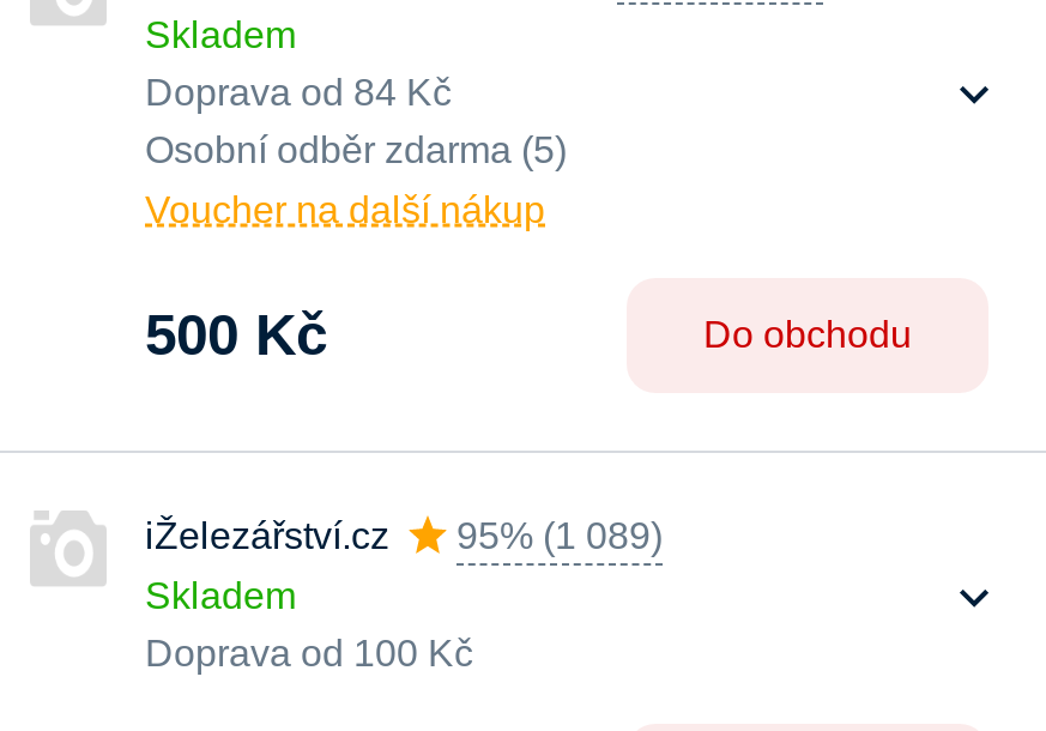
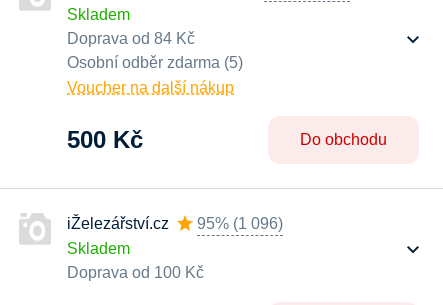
- iŽelezářství.cz 95% (1 089)
+ iŽelezářství.cz 95% (1 096)
